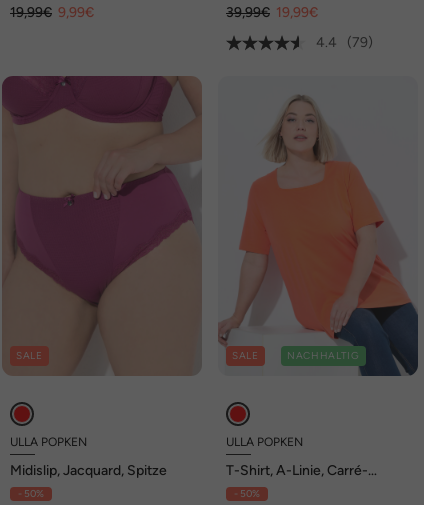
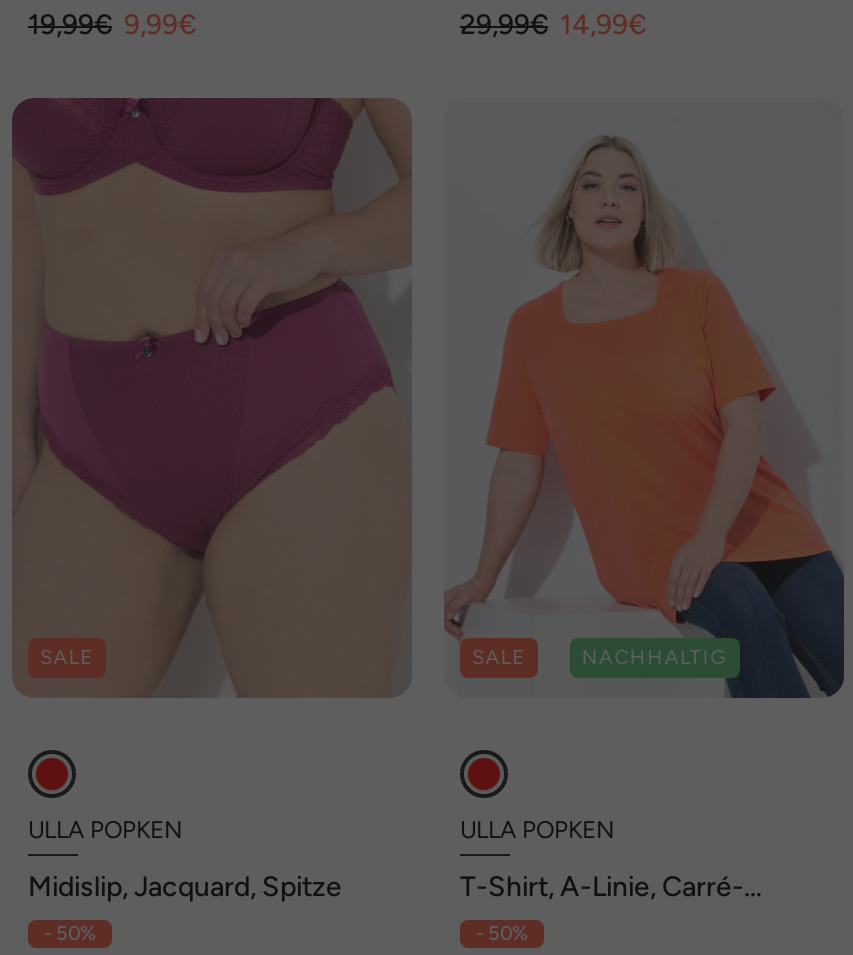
- 39,99€ 19,99€
- 4.4 (79)
+ 29,99€ 14,99€
